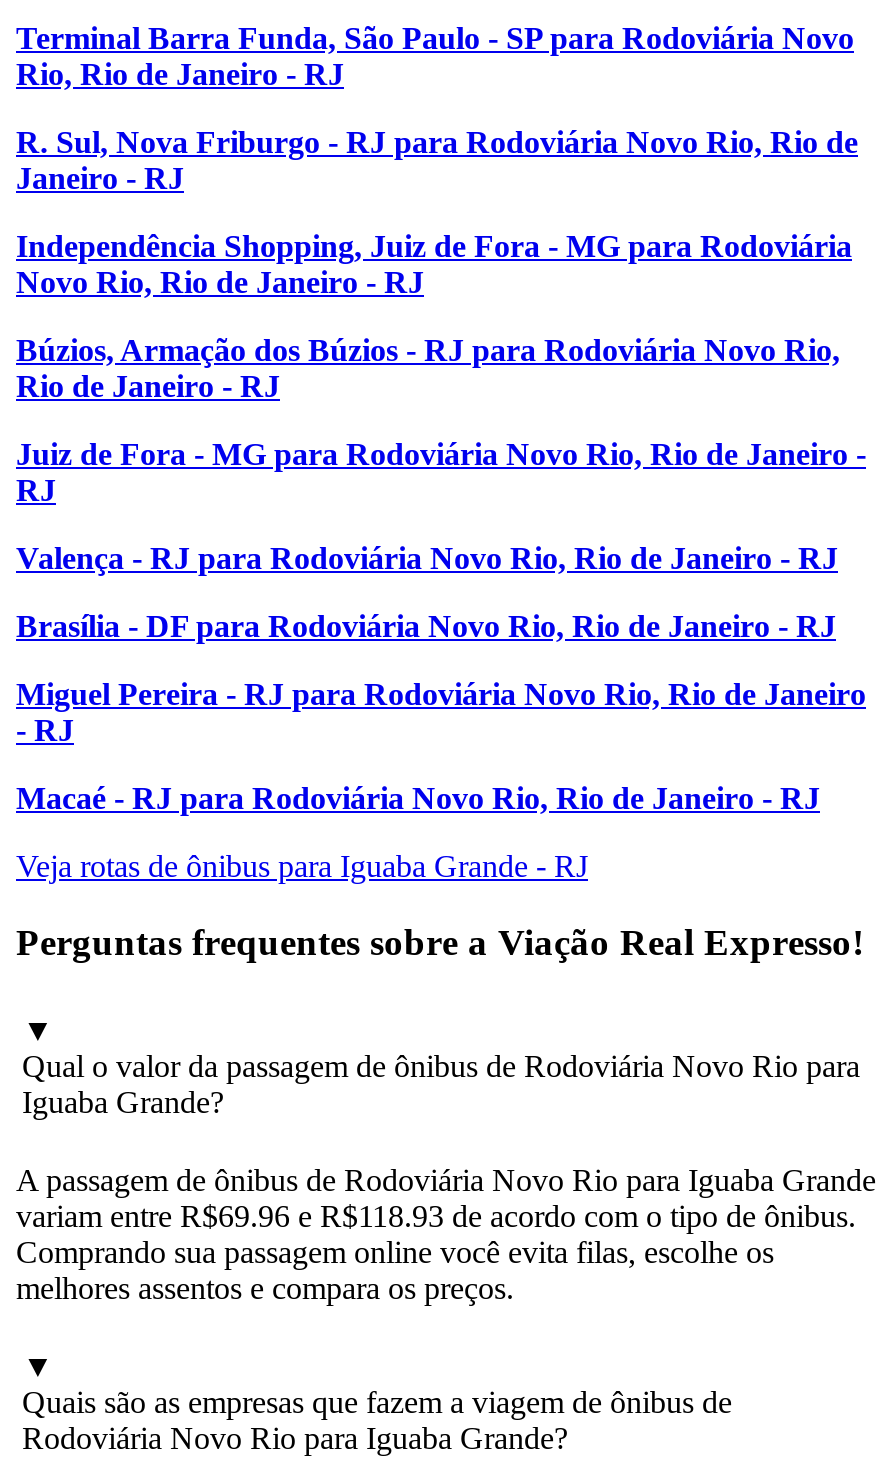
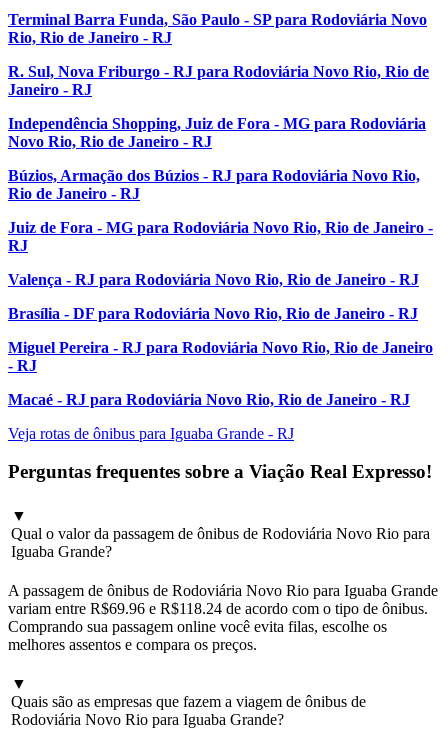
- variam entre R$69.96 e R$118.93 de acordo com o tipo de ônibus.
+ variam entre R$69.96 e R$118.24 de acordo com o tipo de ônibus.
